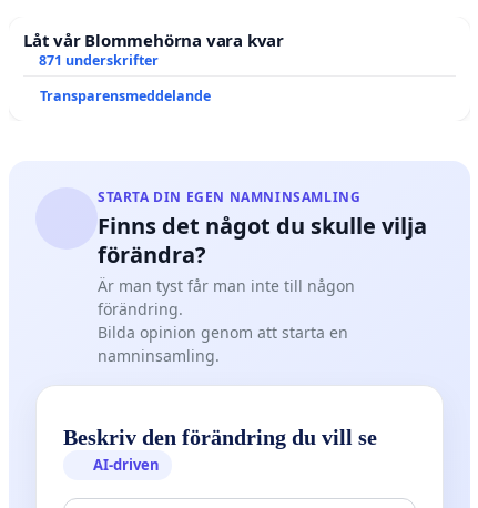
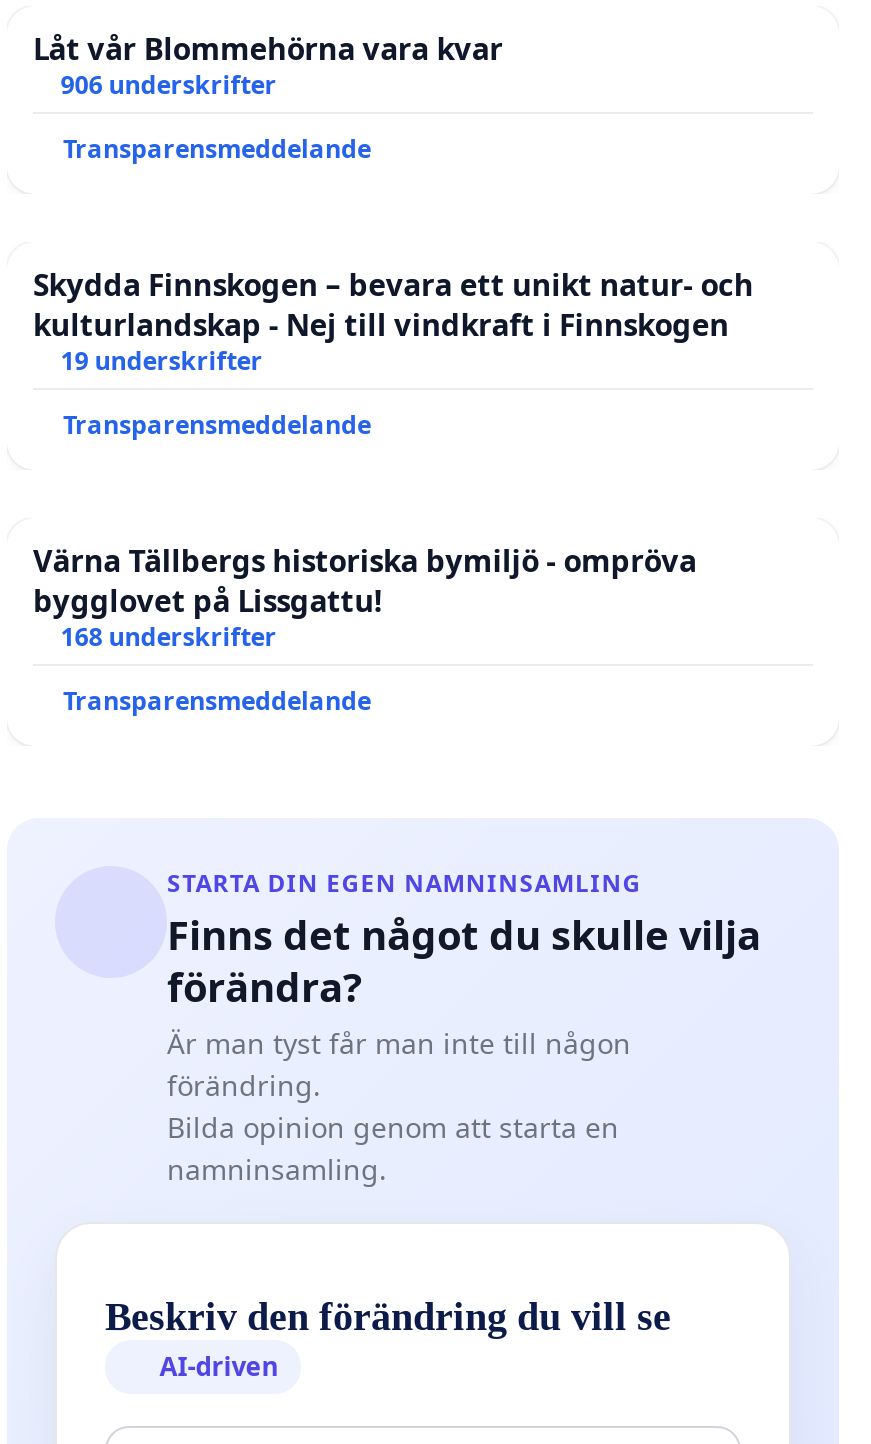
- 871 underskrifter
+ 906 underskrifter
+ Transparensmeddelande
+ Skydda Finnskogen – bevara ett unikt natur- och
+ kulturlandskap - Nej till vindkraft i Finnskogen
+ 19 underskrifter
+ Transparensmeddelande
+ Värna Tällbergs historiska bymiljö - ompröva
+ bygglovet på Lissgattu!
+ 168 underskrifter
